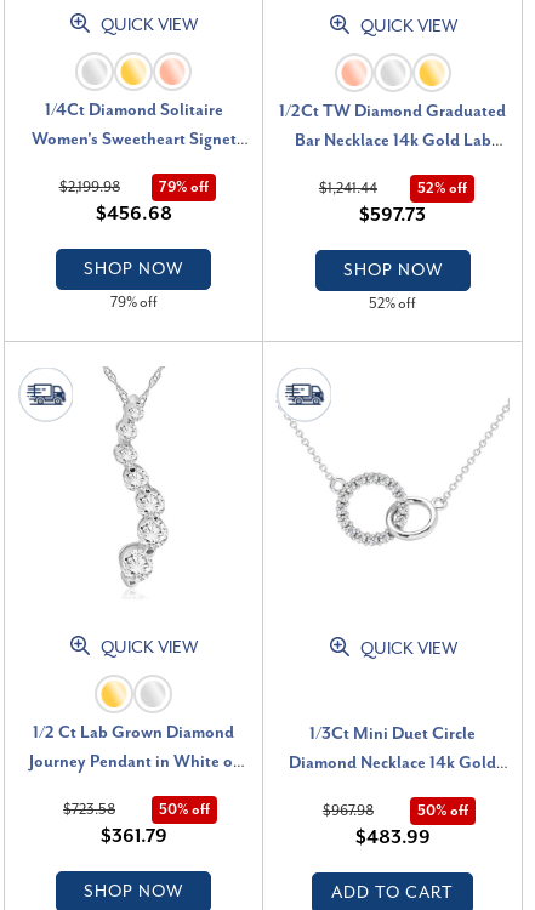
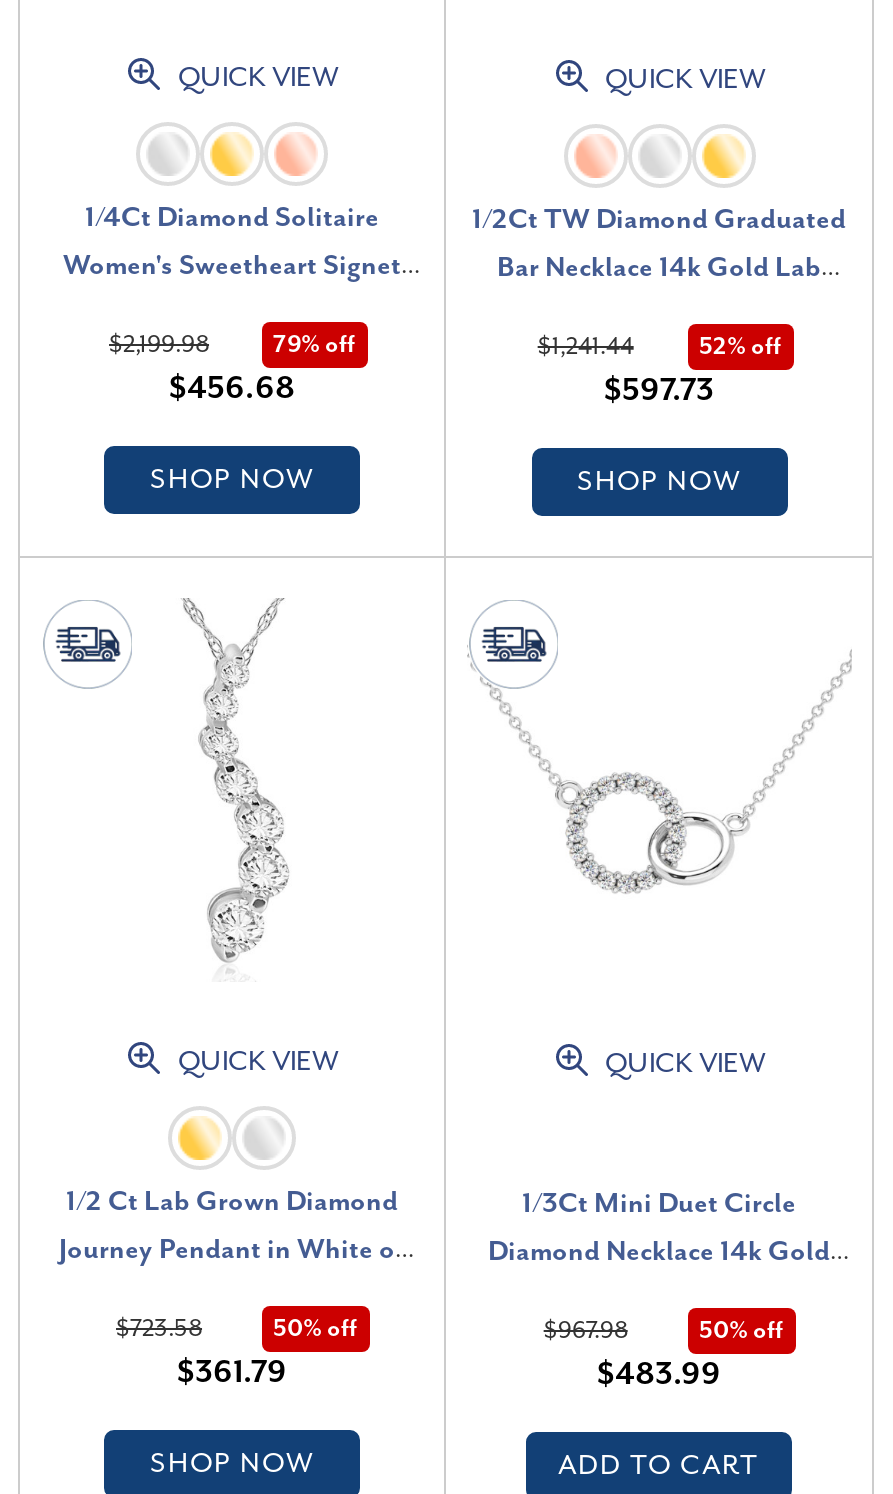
- 79% off

- 52% off
